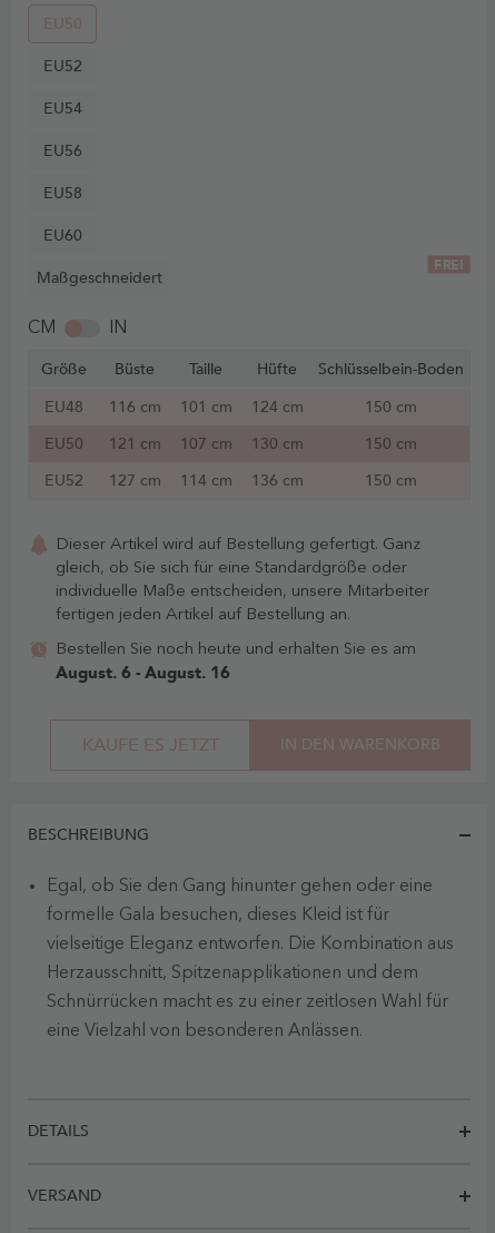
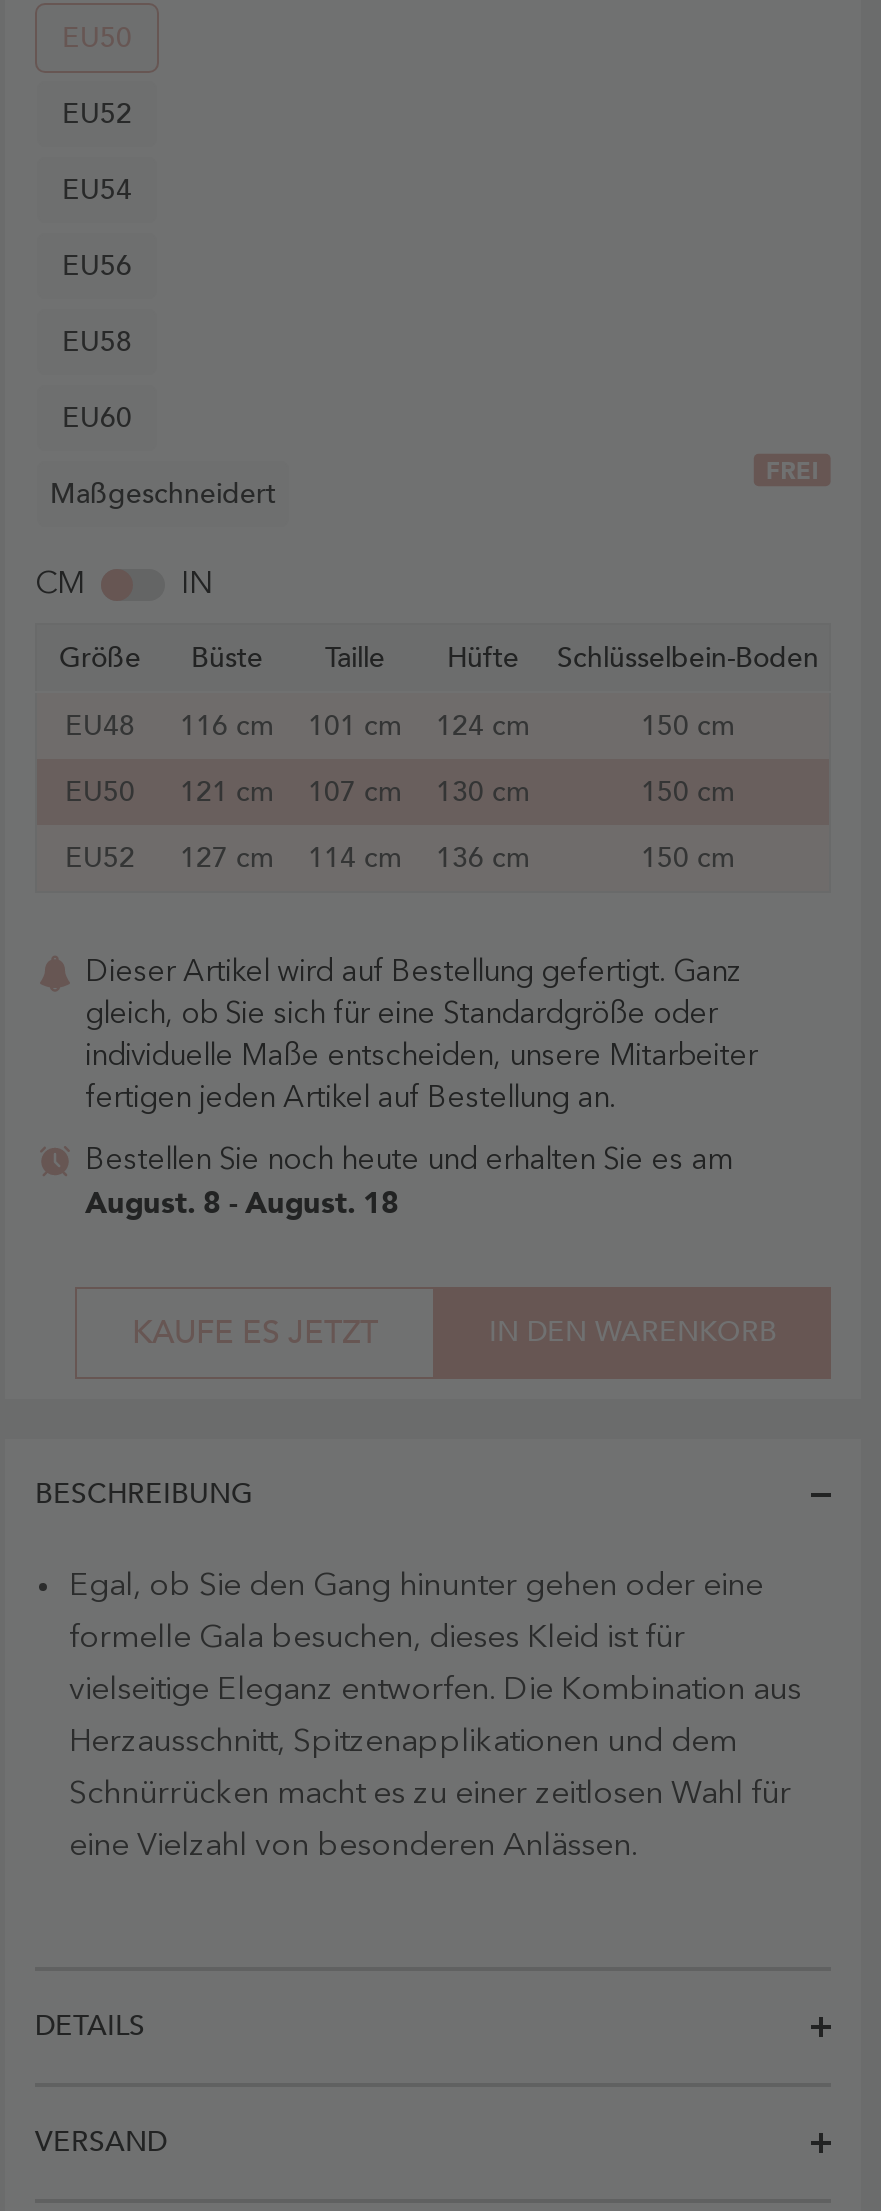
- August. 6 - August. 16
+ August. 8 - August. 18
